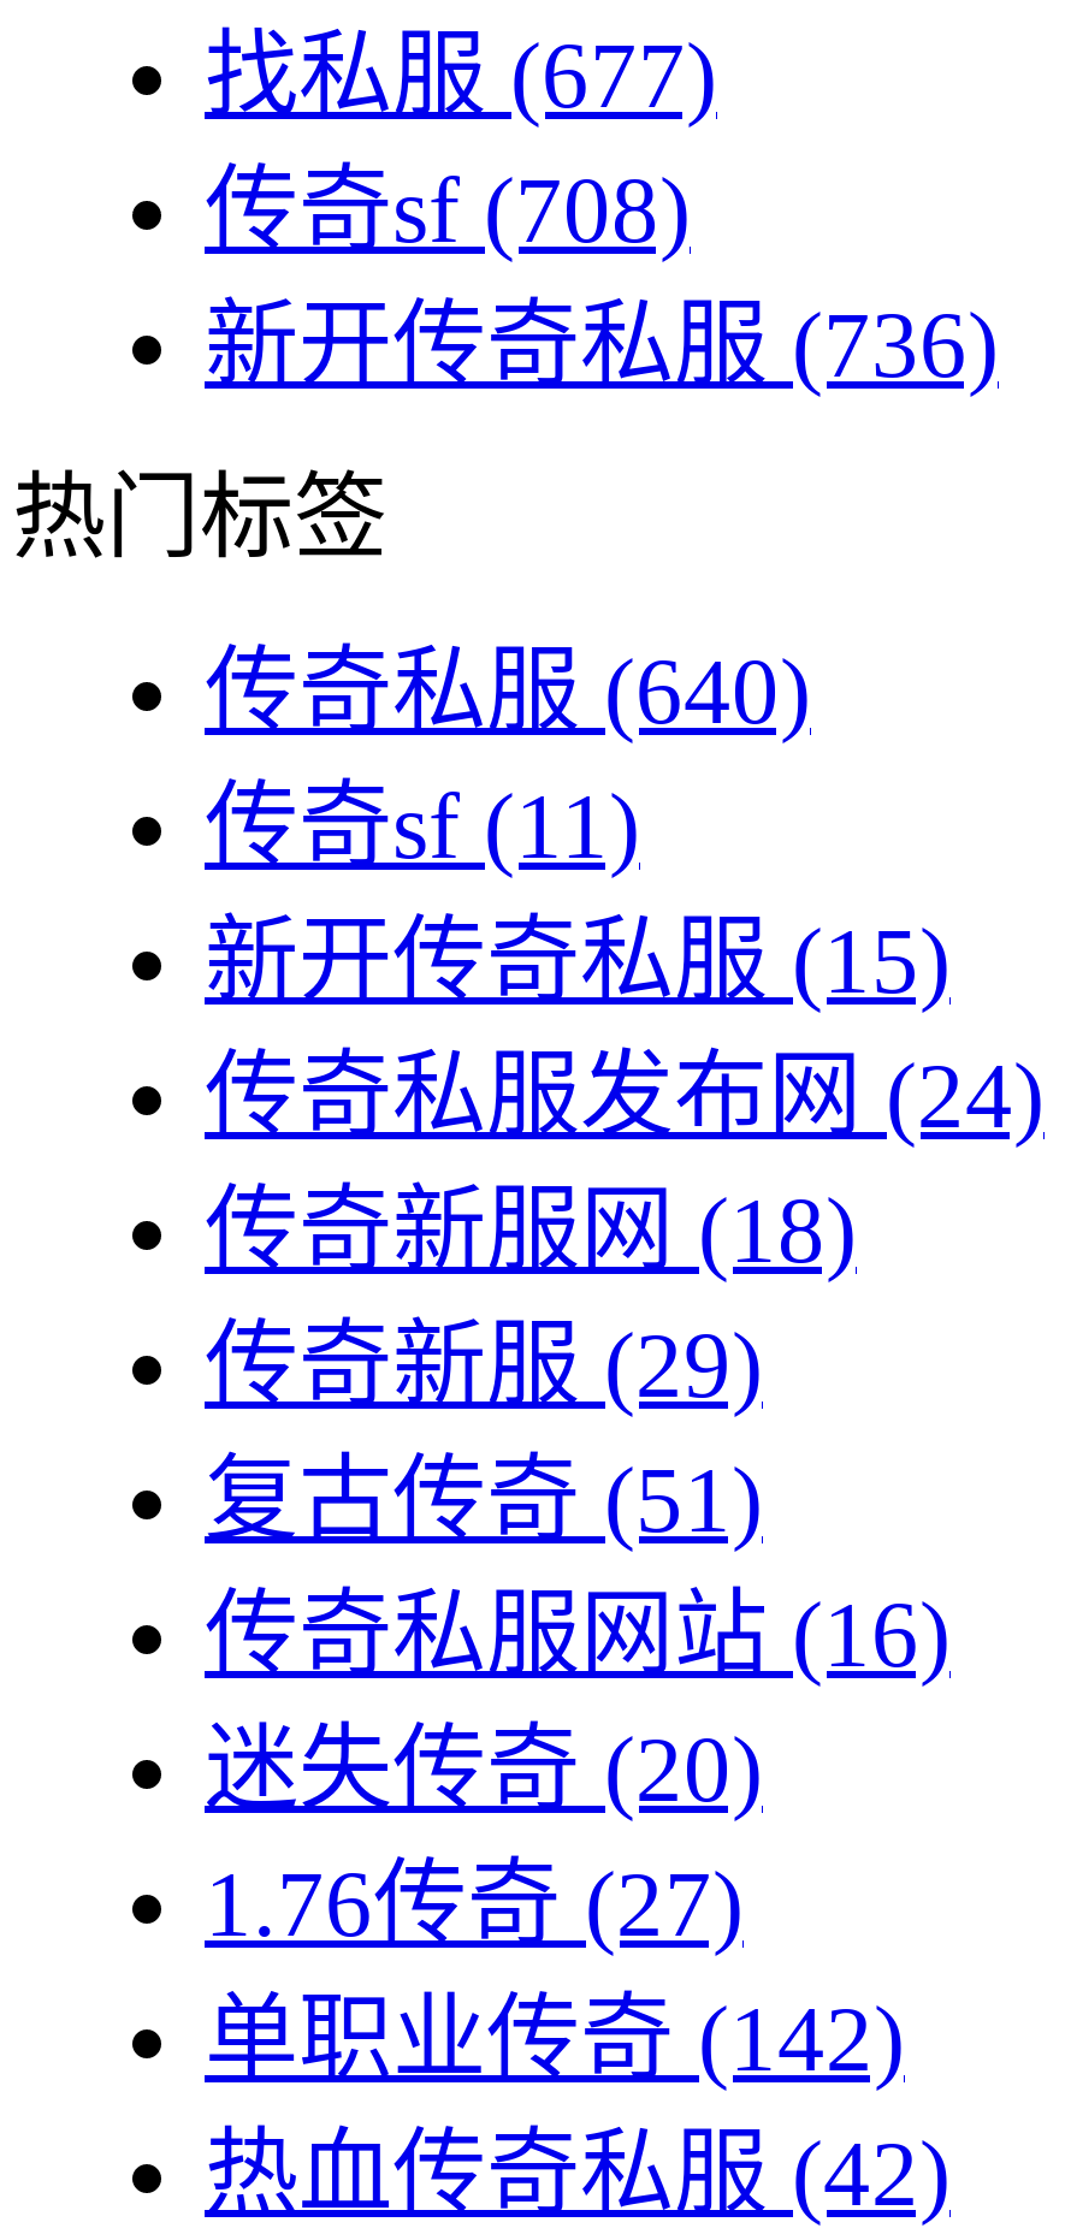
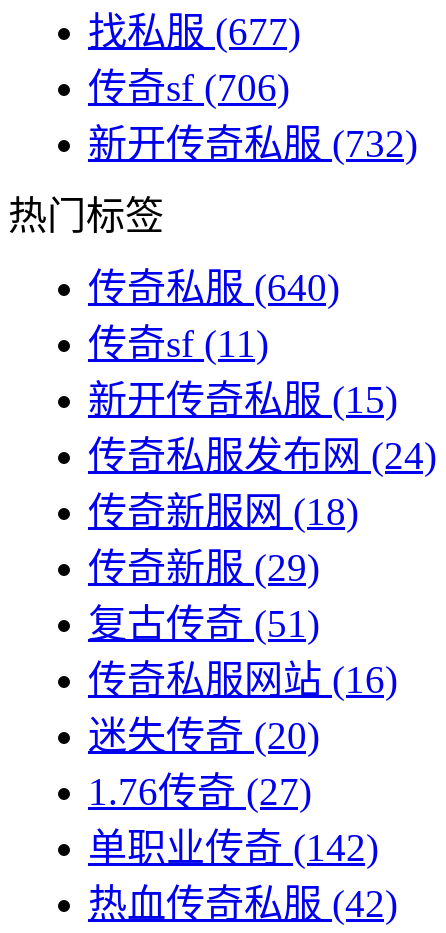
- 传奇sf (708)
+ 传奇sf (706)

- 新开传奇私服(736)
+ 新开传奇私服(732)
